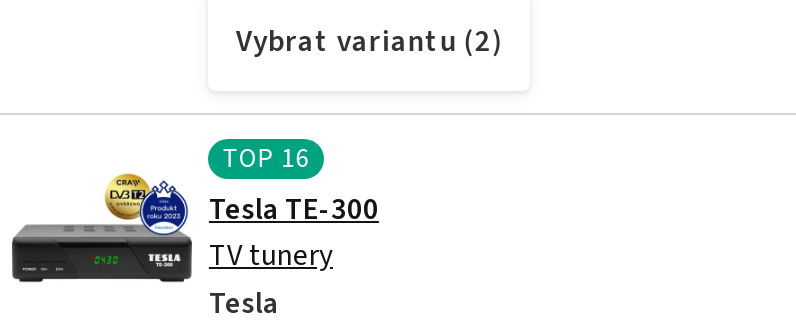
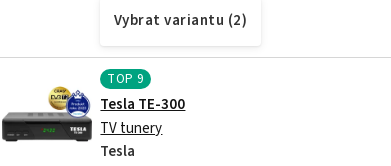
- TOP16
+ TOP9
